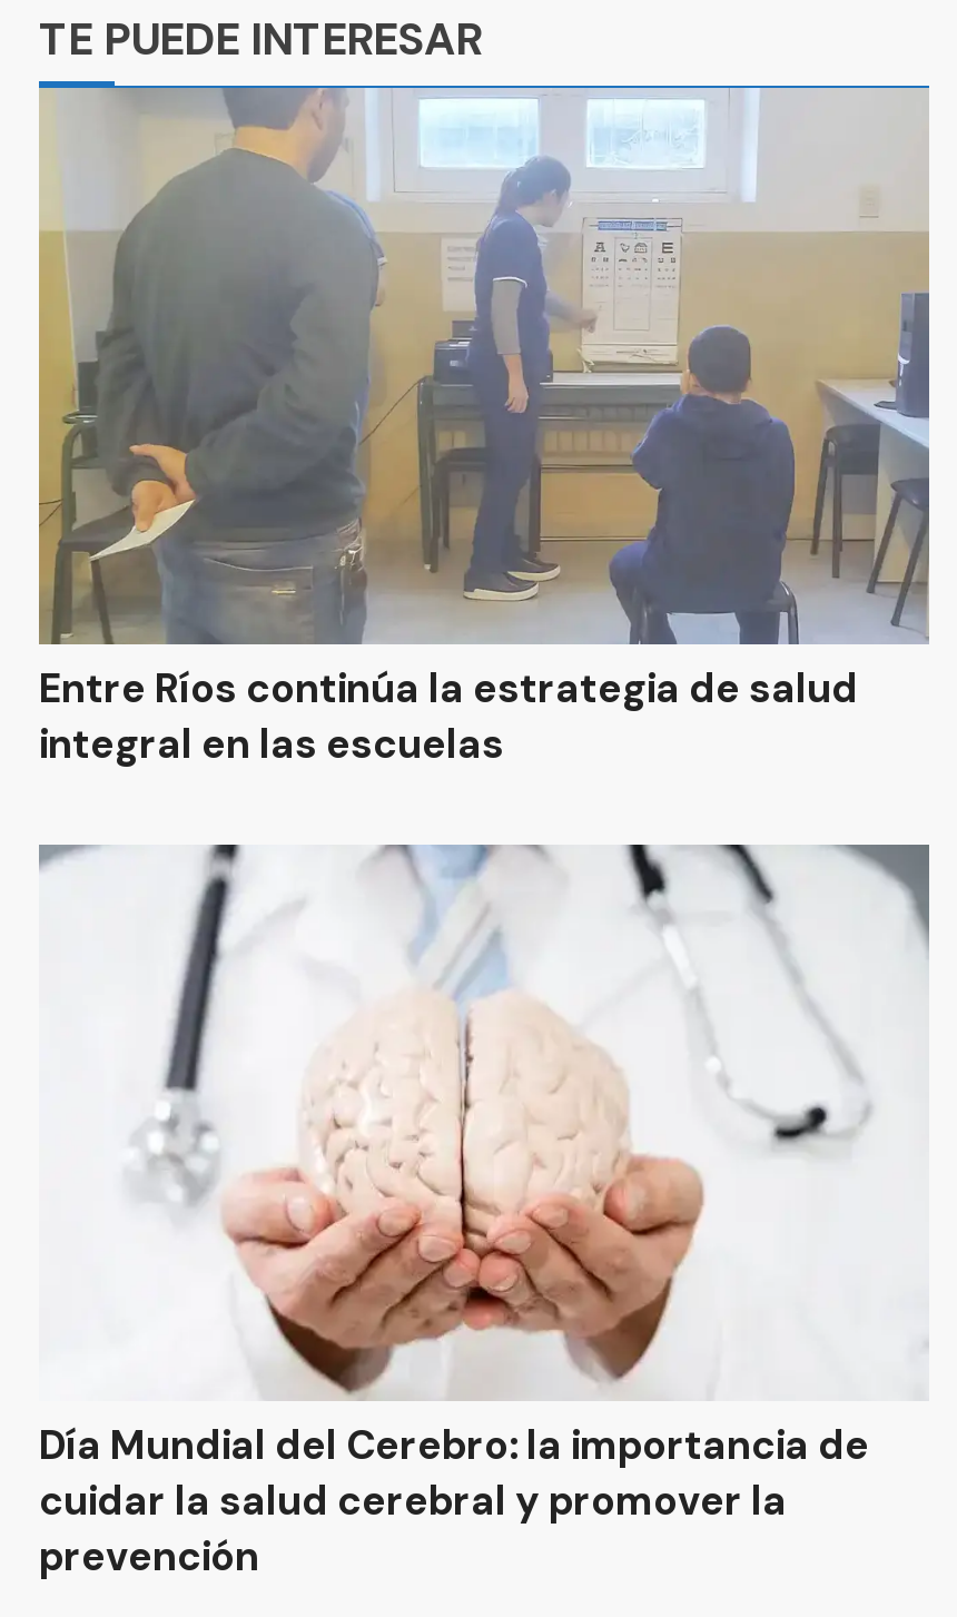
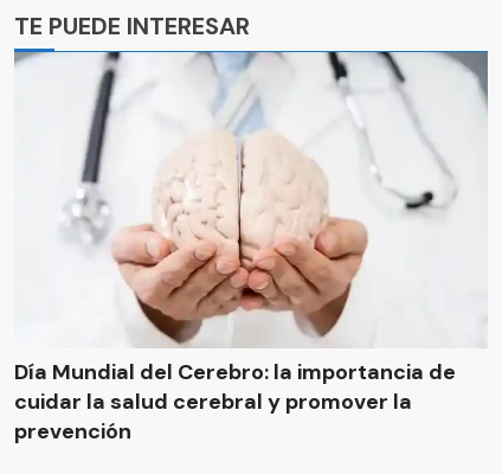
- [image]
- Entre Ríos continúa la estrategia de salud
- integral en las escuelas
